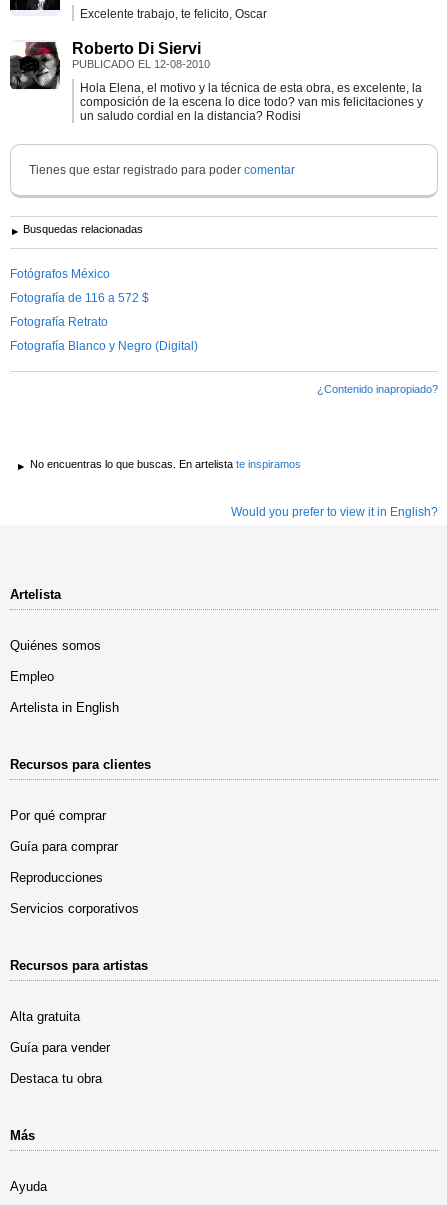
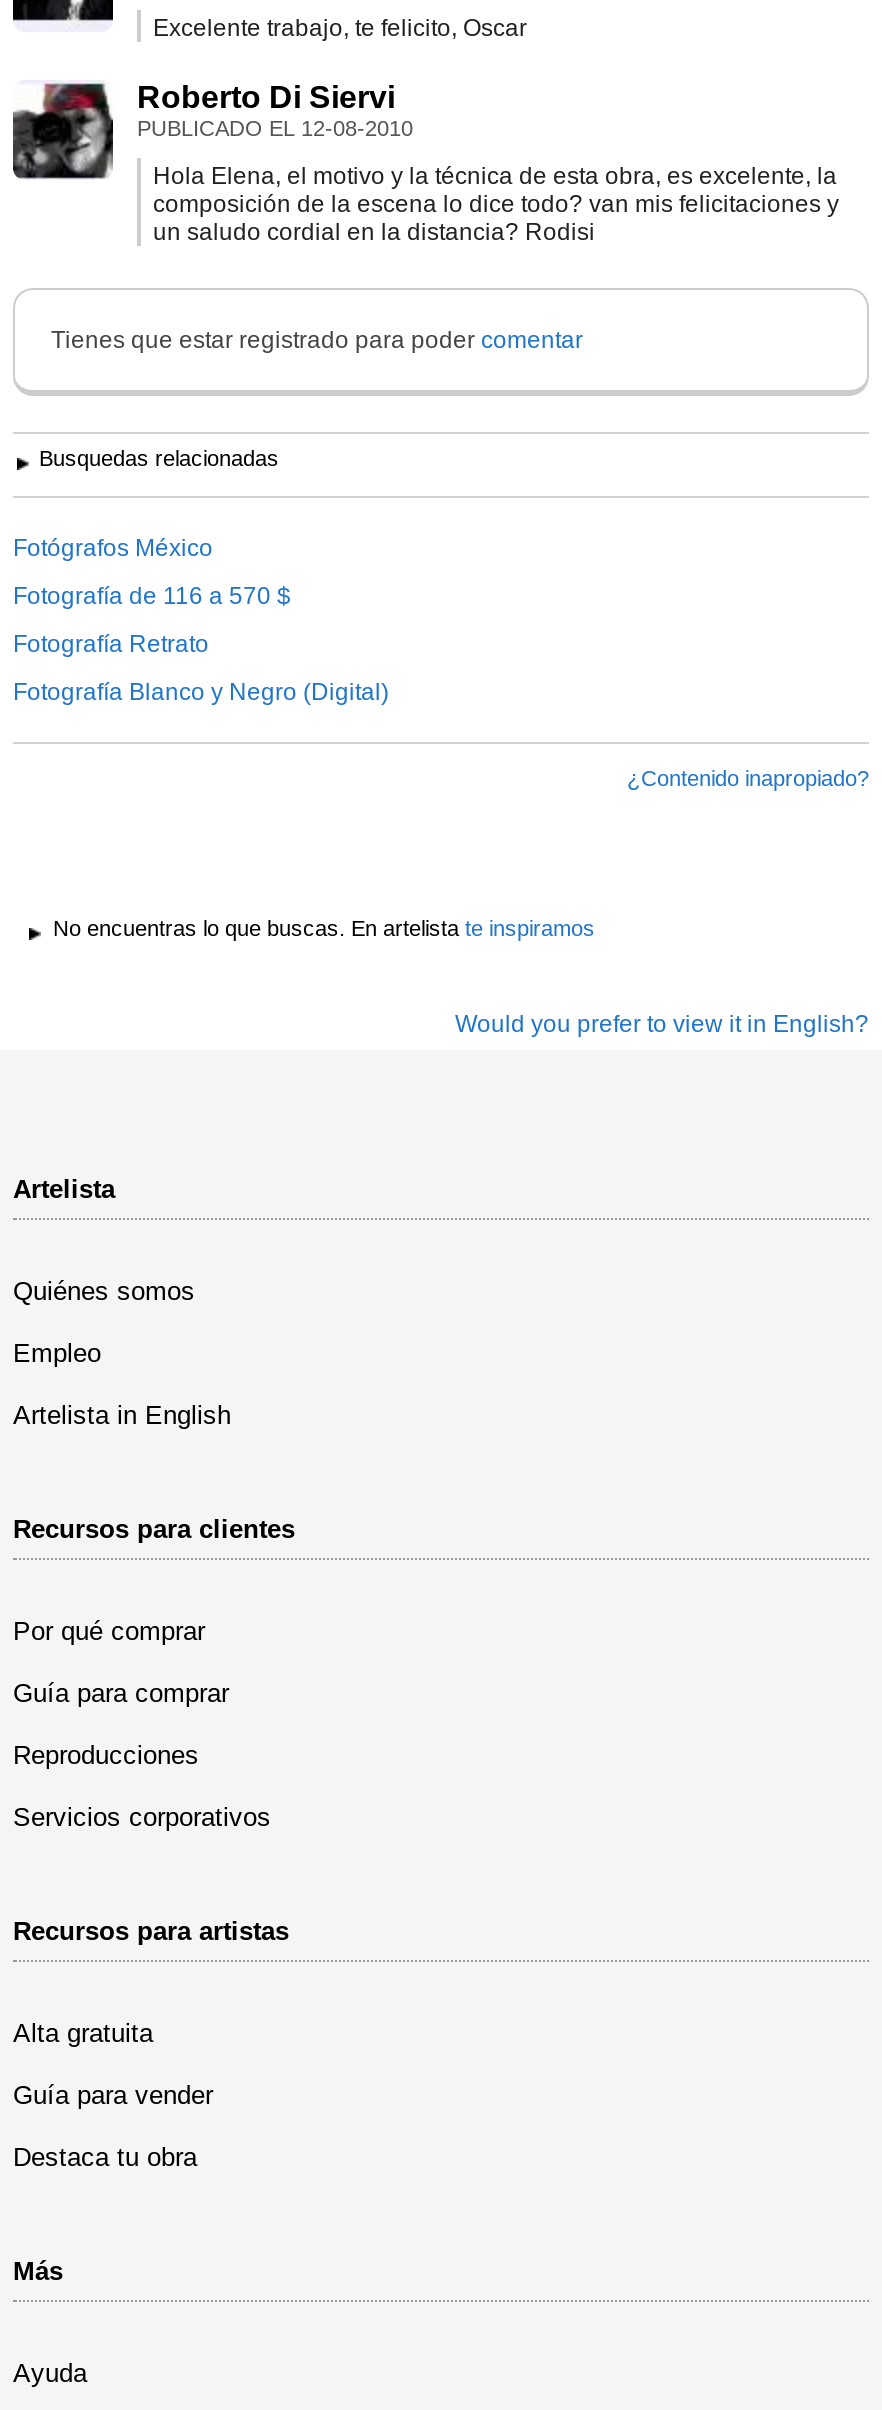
- Fotografía de 116 a 572 $
+ Fotografía de 116 a 570 $
